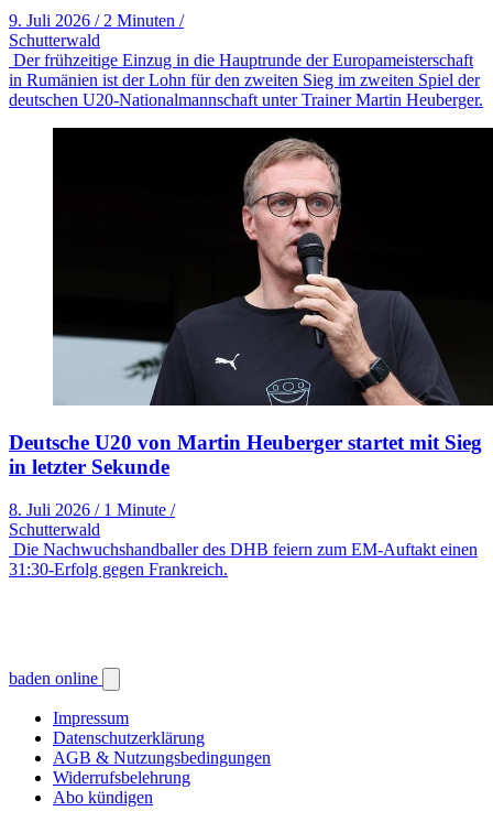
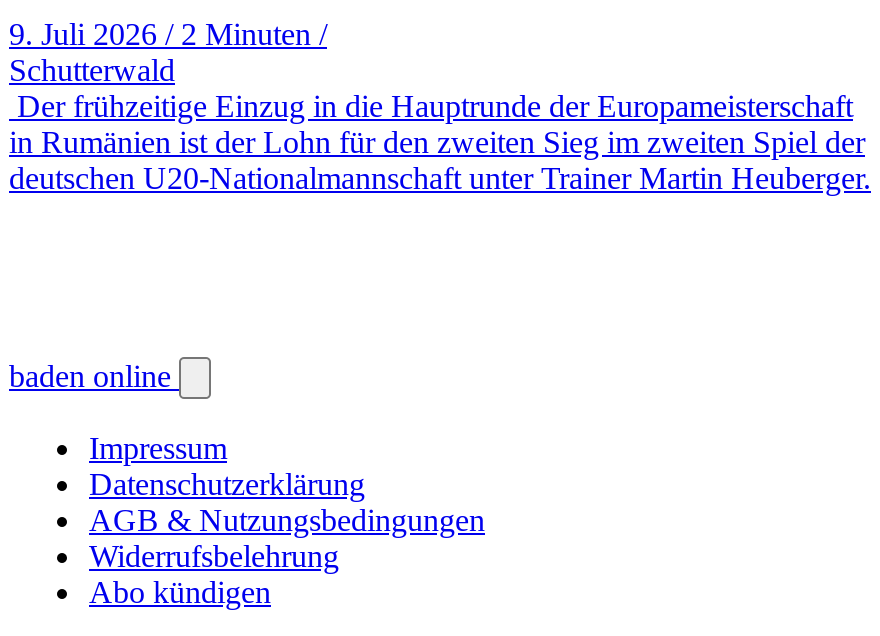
- [image]
- Deutsche U20 von Martin Heuberger startet mit Sieg
- in letzter Sekunde
- 8. Juli 2026 / 1 Minute /
- Schutterwald
- Die Nachwuchshandballer des DHB feiern zum EM-Auftakt einen
- 31:30-Erfolg gegen Frankreich.
